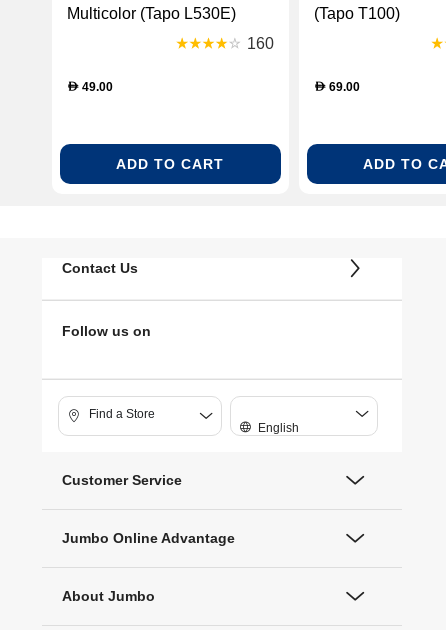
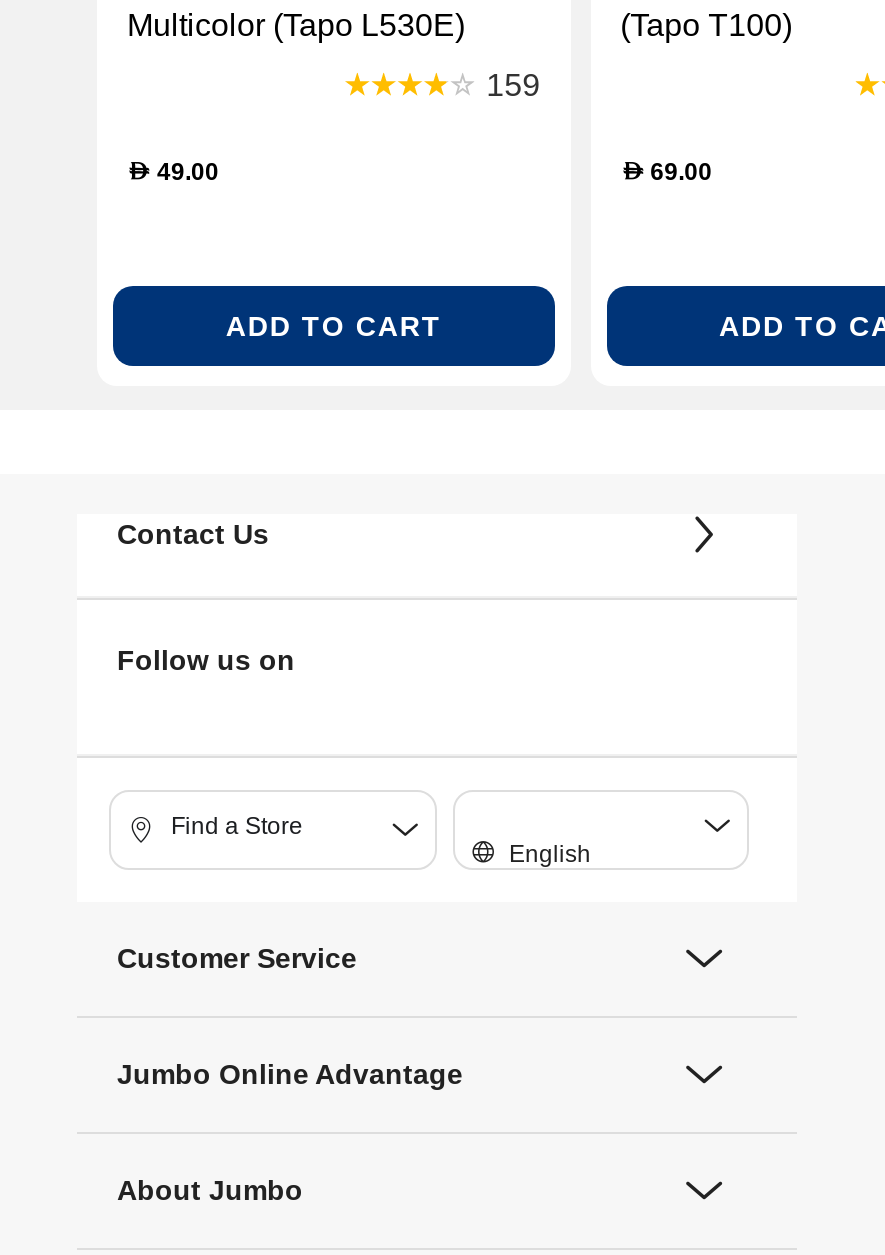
- 160
+ 159
